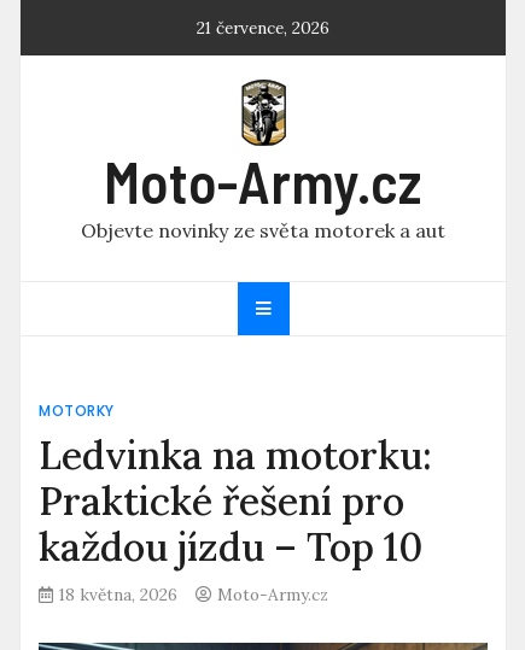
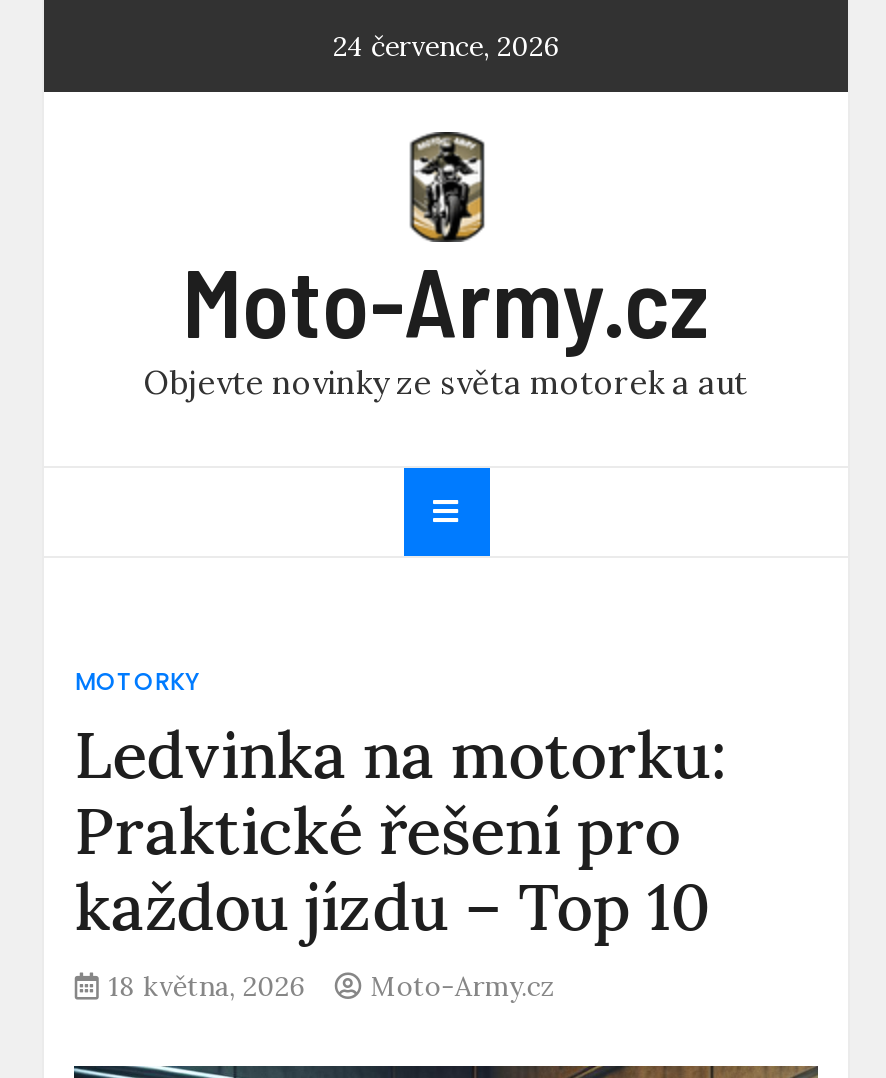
- 21 července, 2026
+ 24 července, 2026
